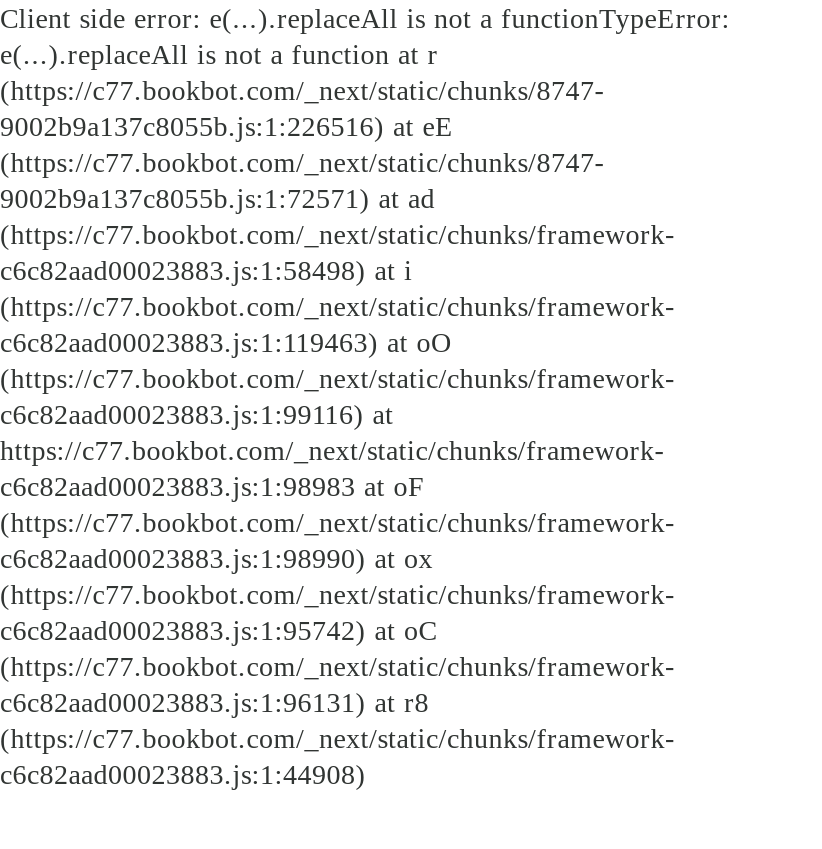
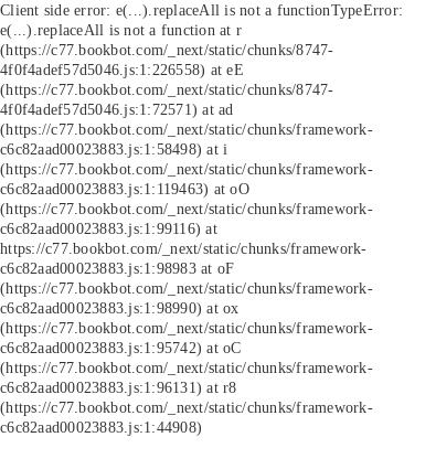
- 9002b9a137c8055b.js:1:226516) at eE
+ 4f0f4adef57d5046.js:1:226558) at eE

- 9002b9a137c8055b.js:1:72571) at ad
+ 4f0f4adef57d5046.js:1:72571) at ad
